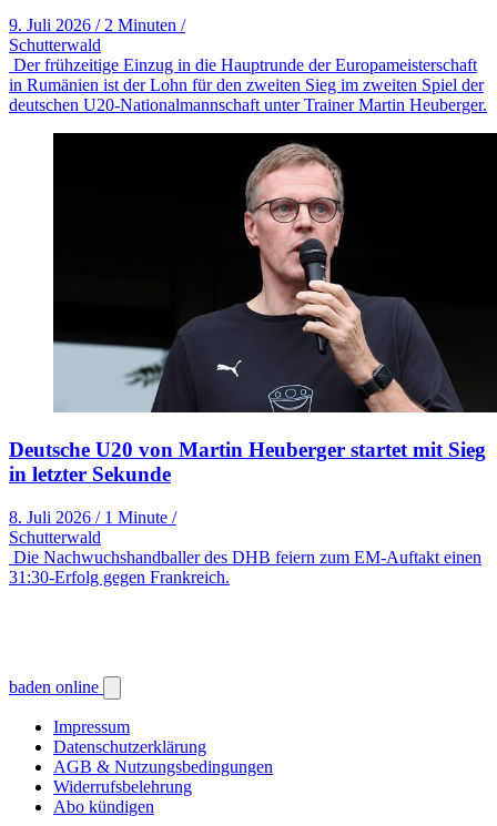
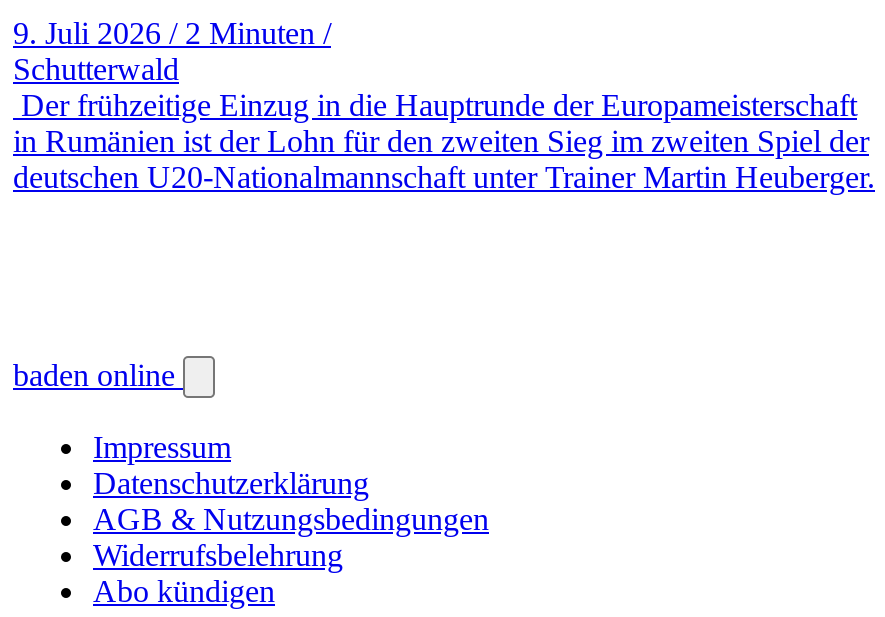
- [image]
- Deutsche U20 von Martin Heuberger startet mit Sieg
- in letzter Sekunde
- 8. Juli 2026 / 1 Minute /
- Schutterwald
- Die Nachwuchshandballer des DHB feiern zum EM-Auftakt einen
- 31:30-Erfolg gegen Frankreich.
